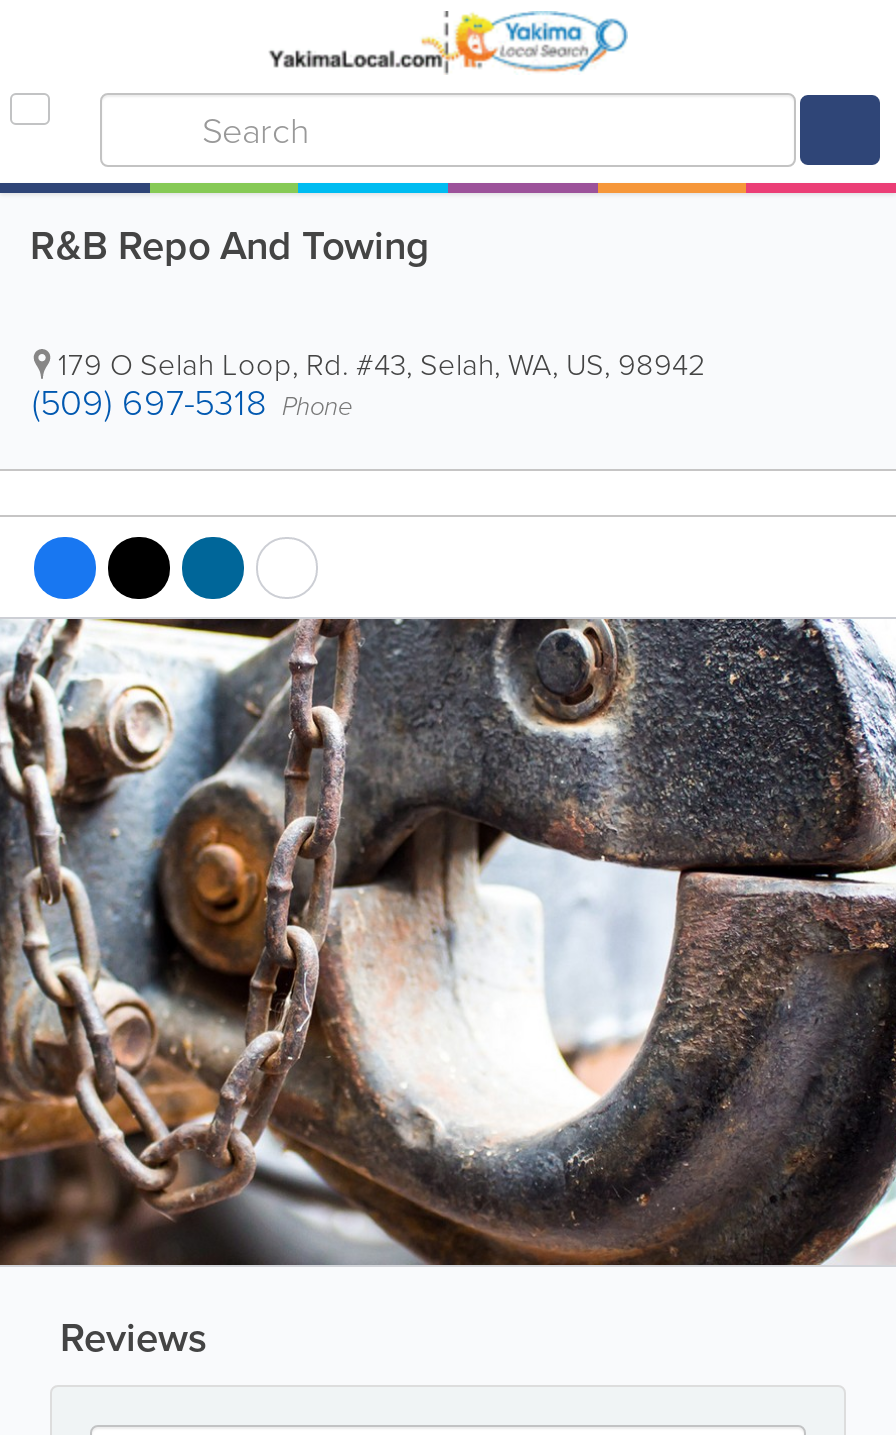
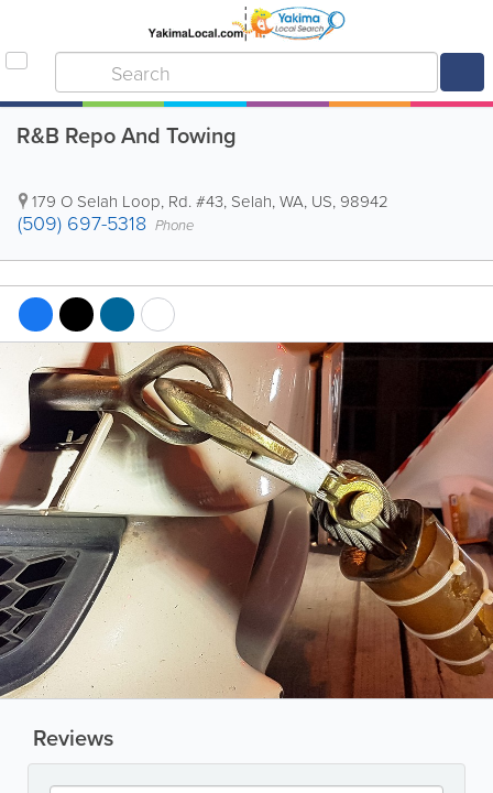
- [image]
+ [image]
